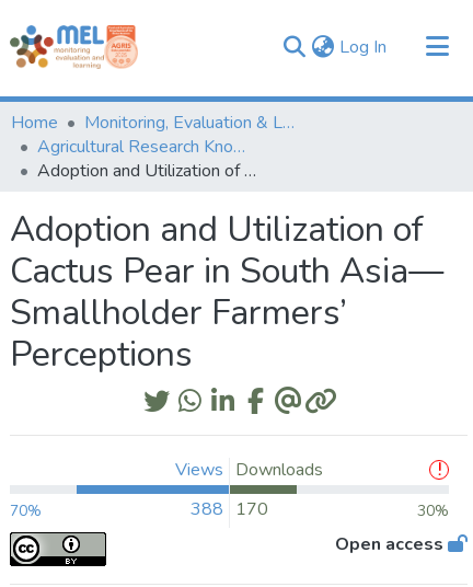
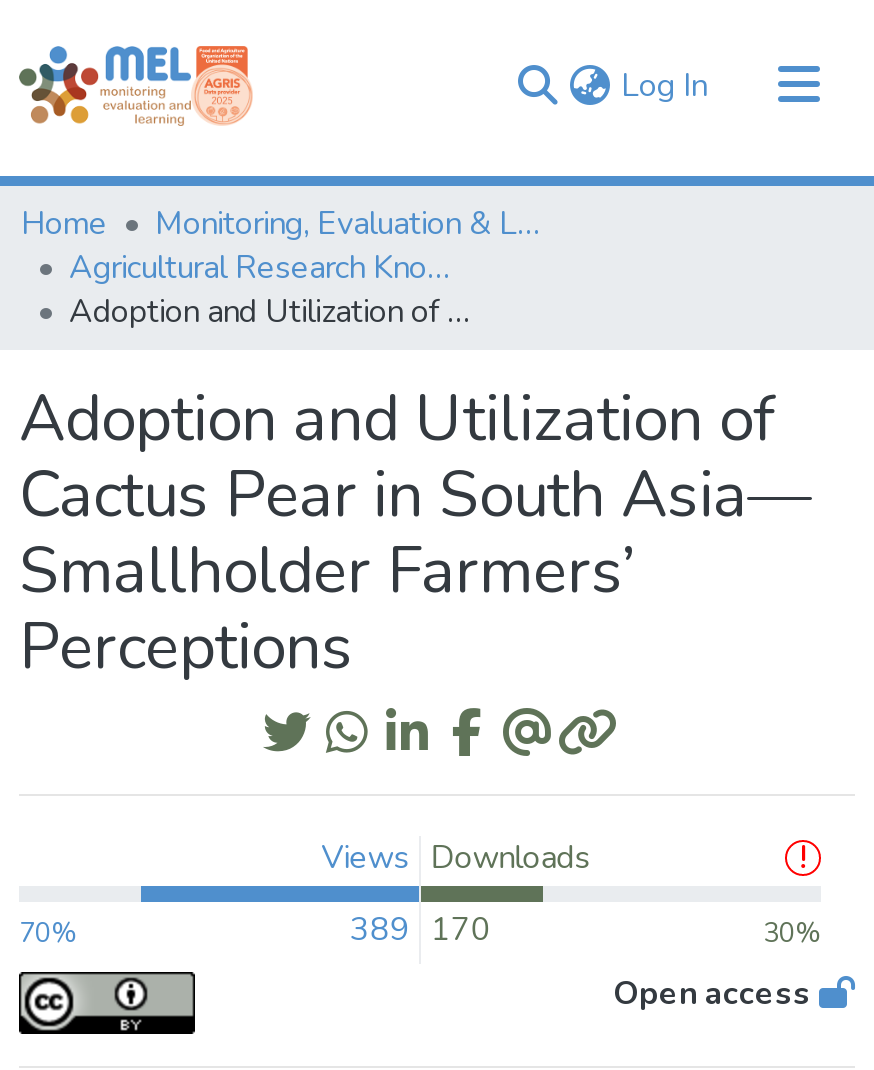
- 388 170
+ 389 170
